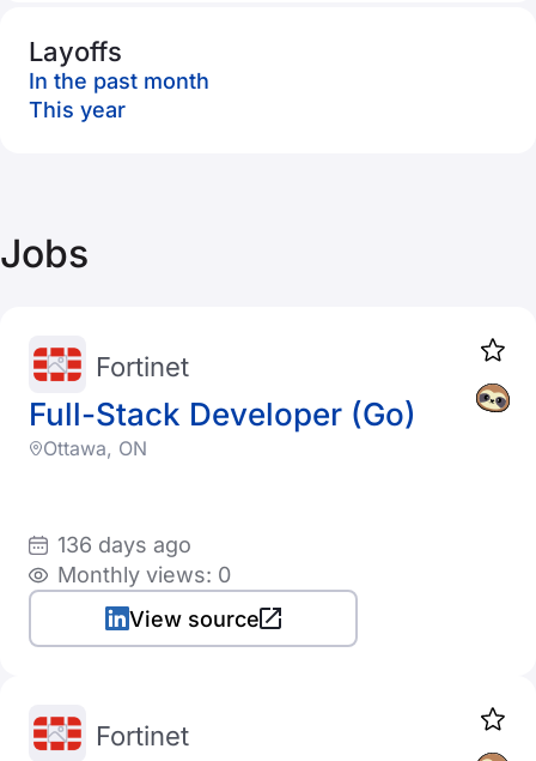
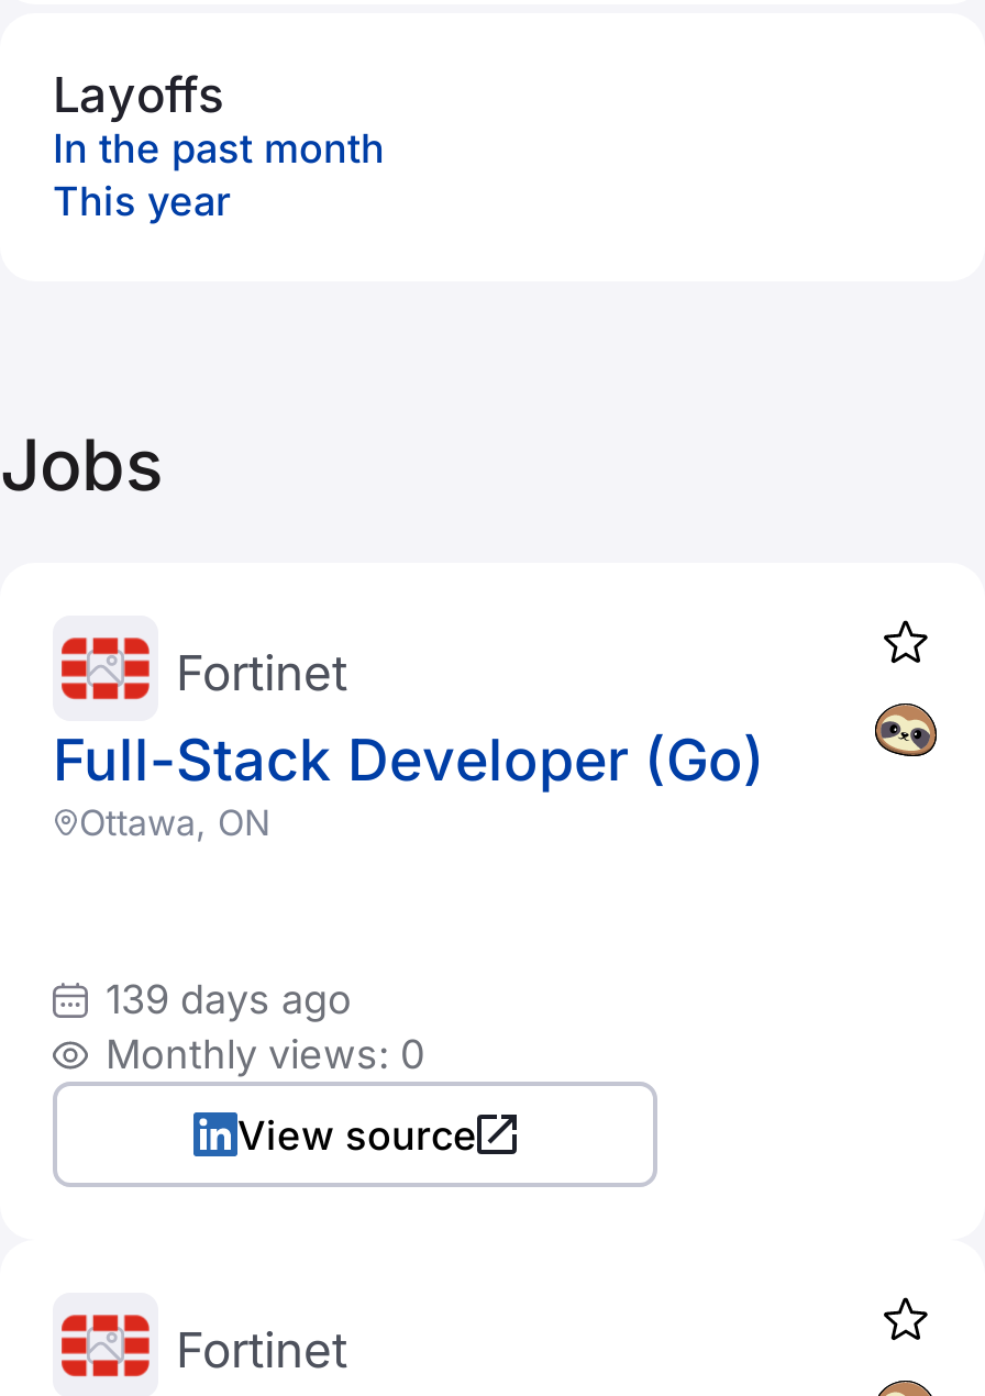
- 136 days ago
+ 139 days ago
